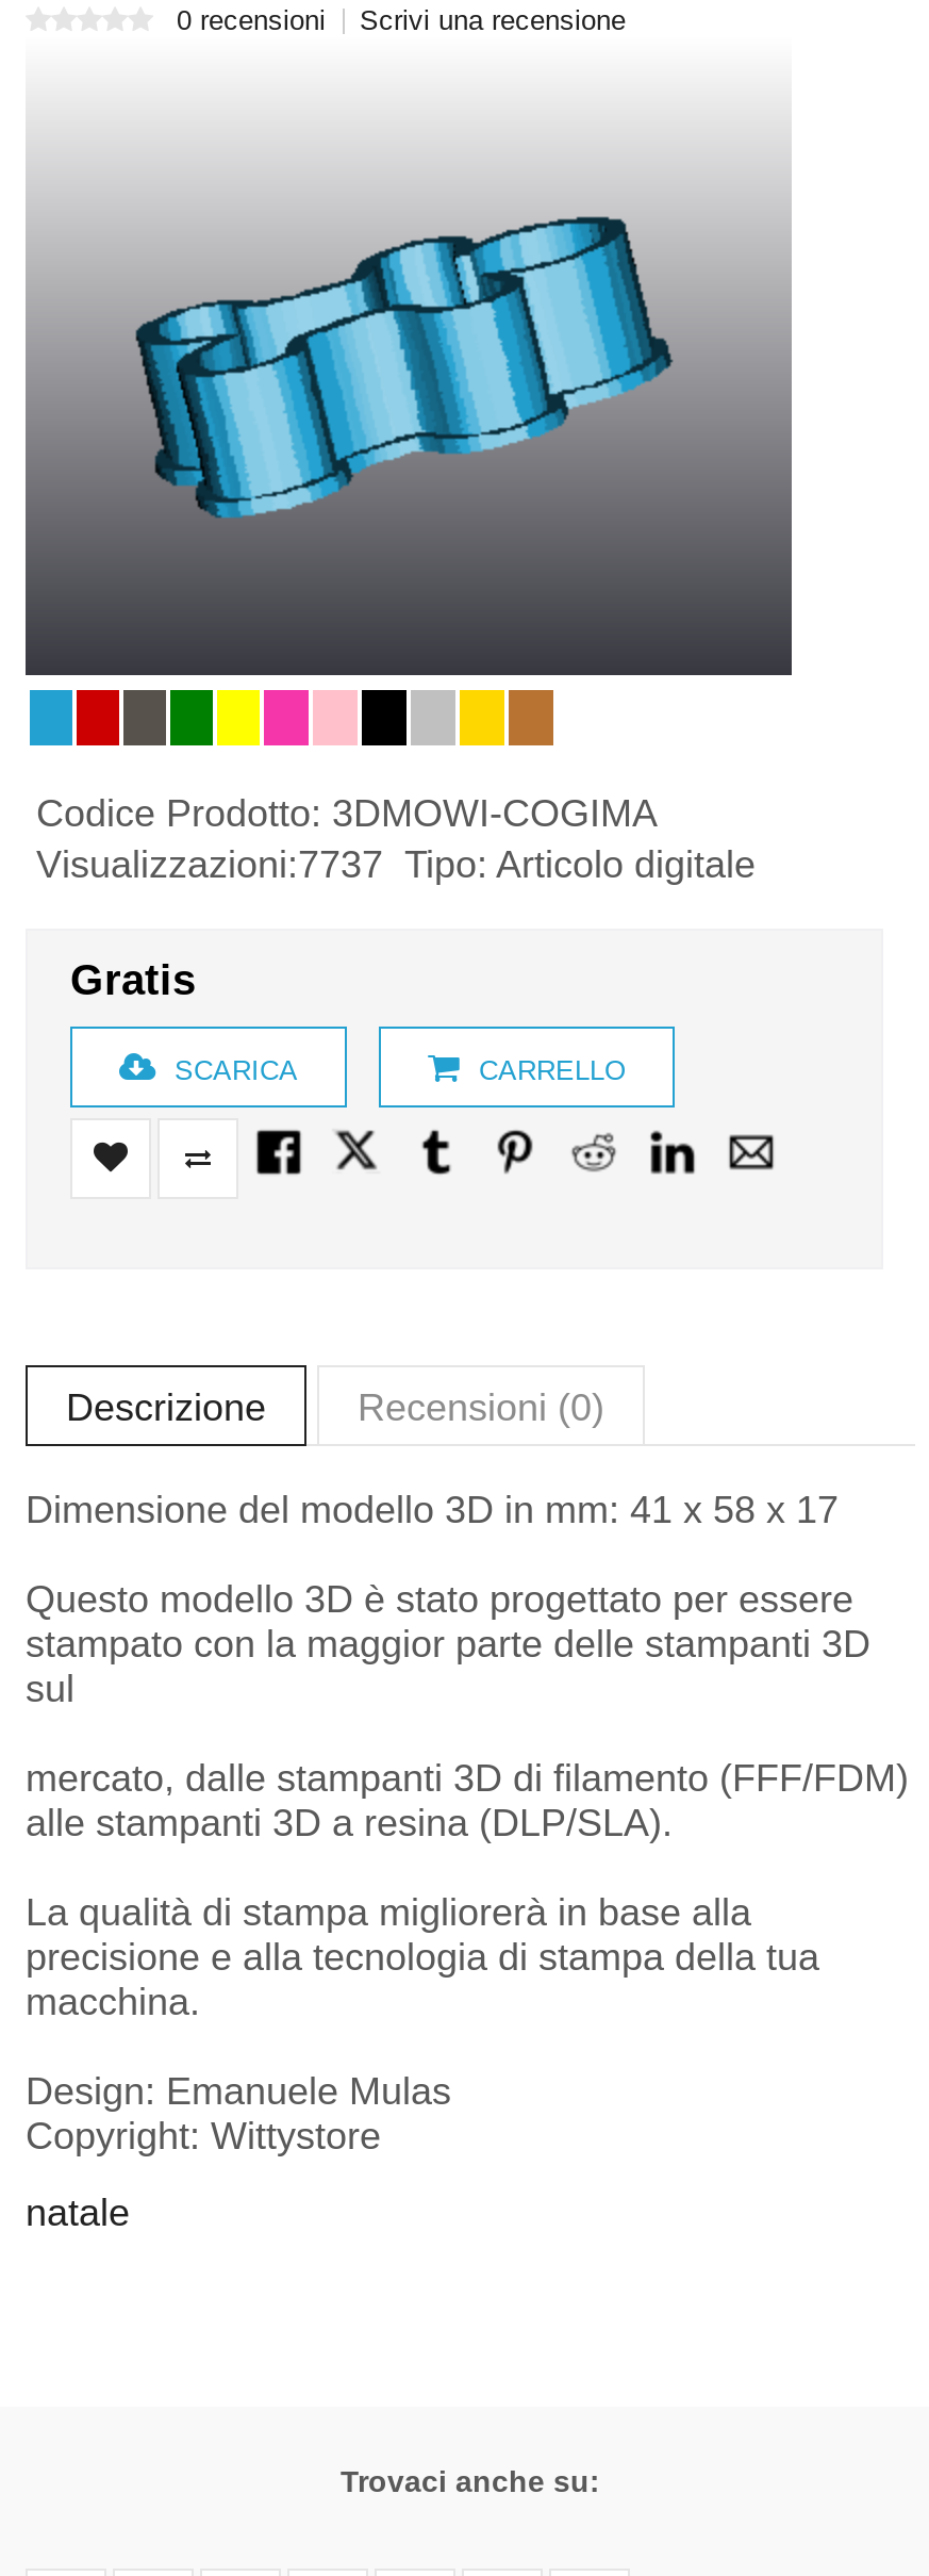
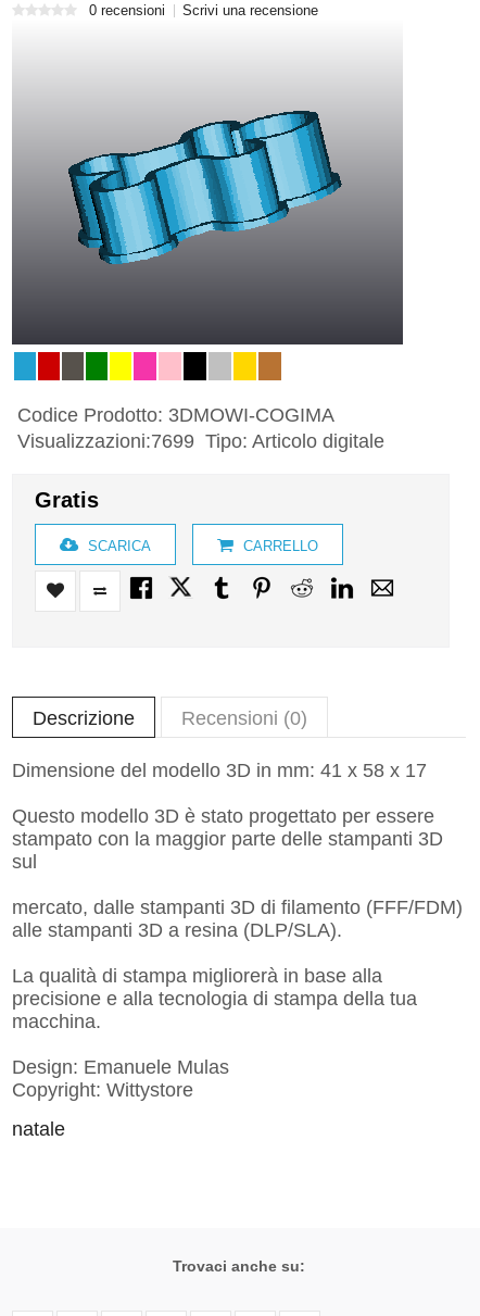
- Visualizzazioni:7737 Tipo: Articolo digitale
+ Visualizzazioni:7699 Tipo: Articolo digitale
